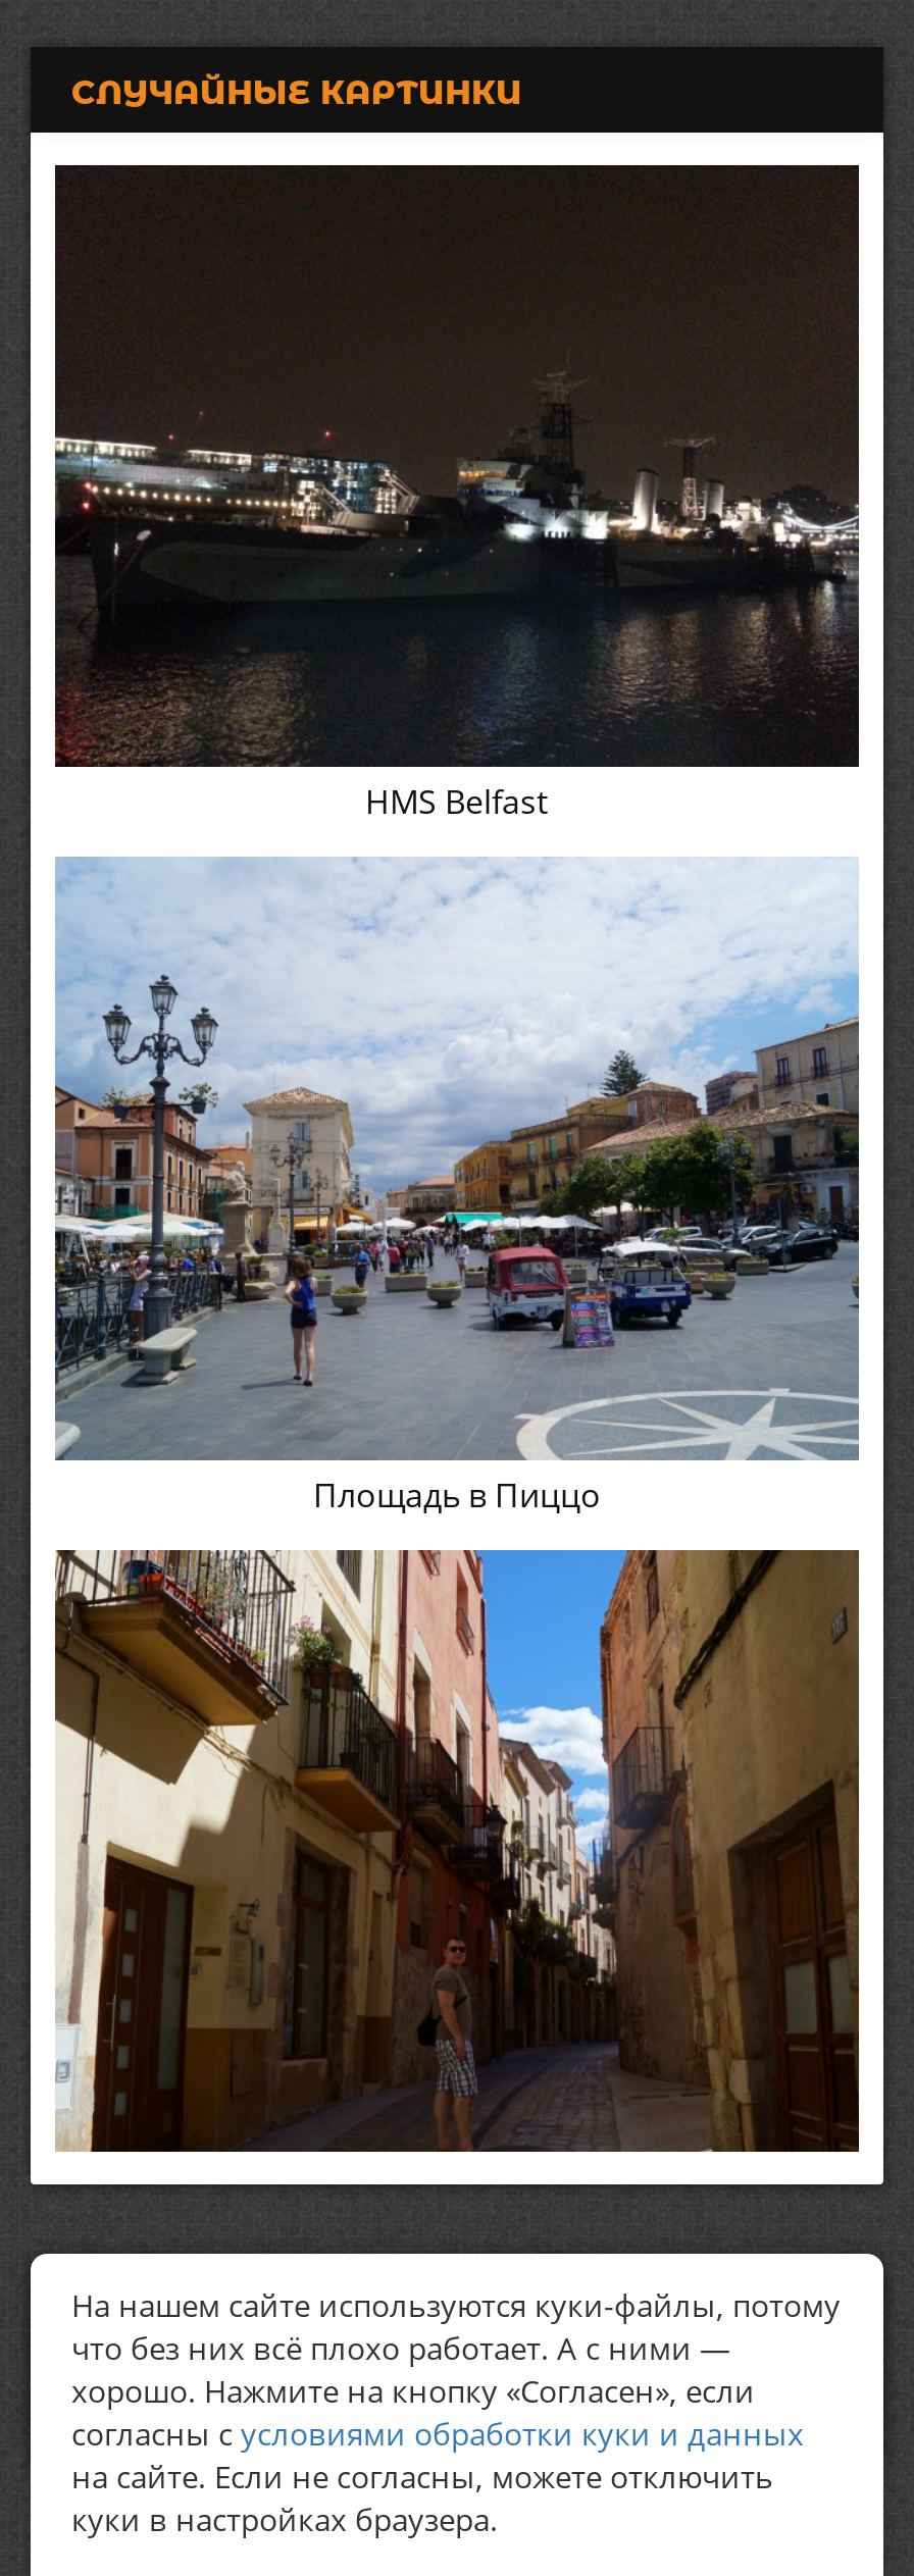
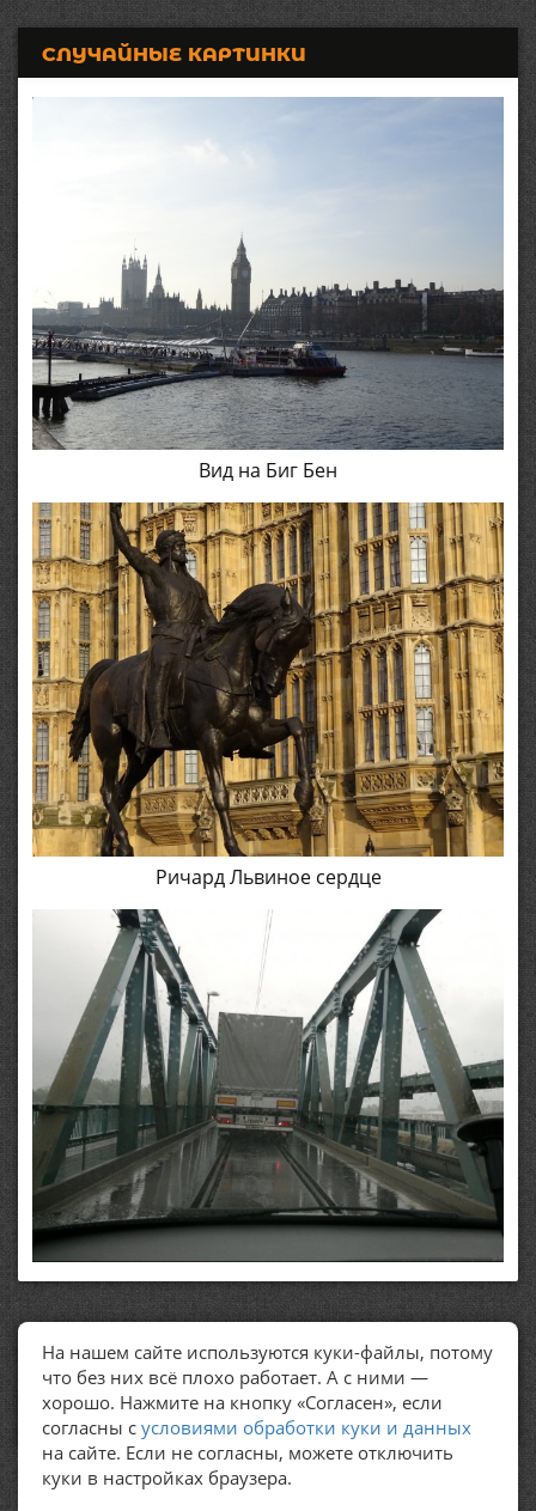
- [image]
- HMS Belfast
+ [image]
+ Вид на Биг Бен

- [image]
- Площадь в Пиццо
+ [image]
+ Ричард Львиное сердце

- [image]
+ [image]
